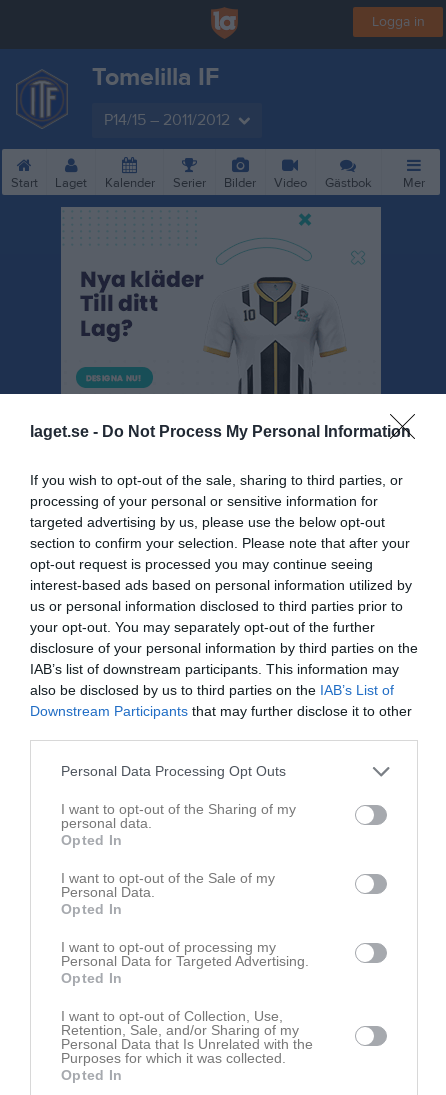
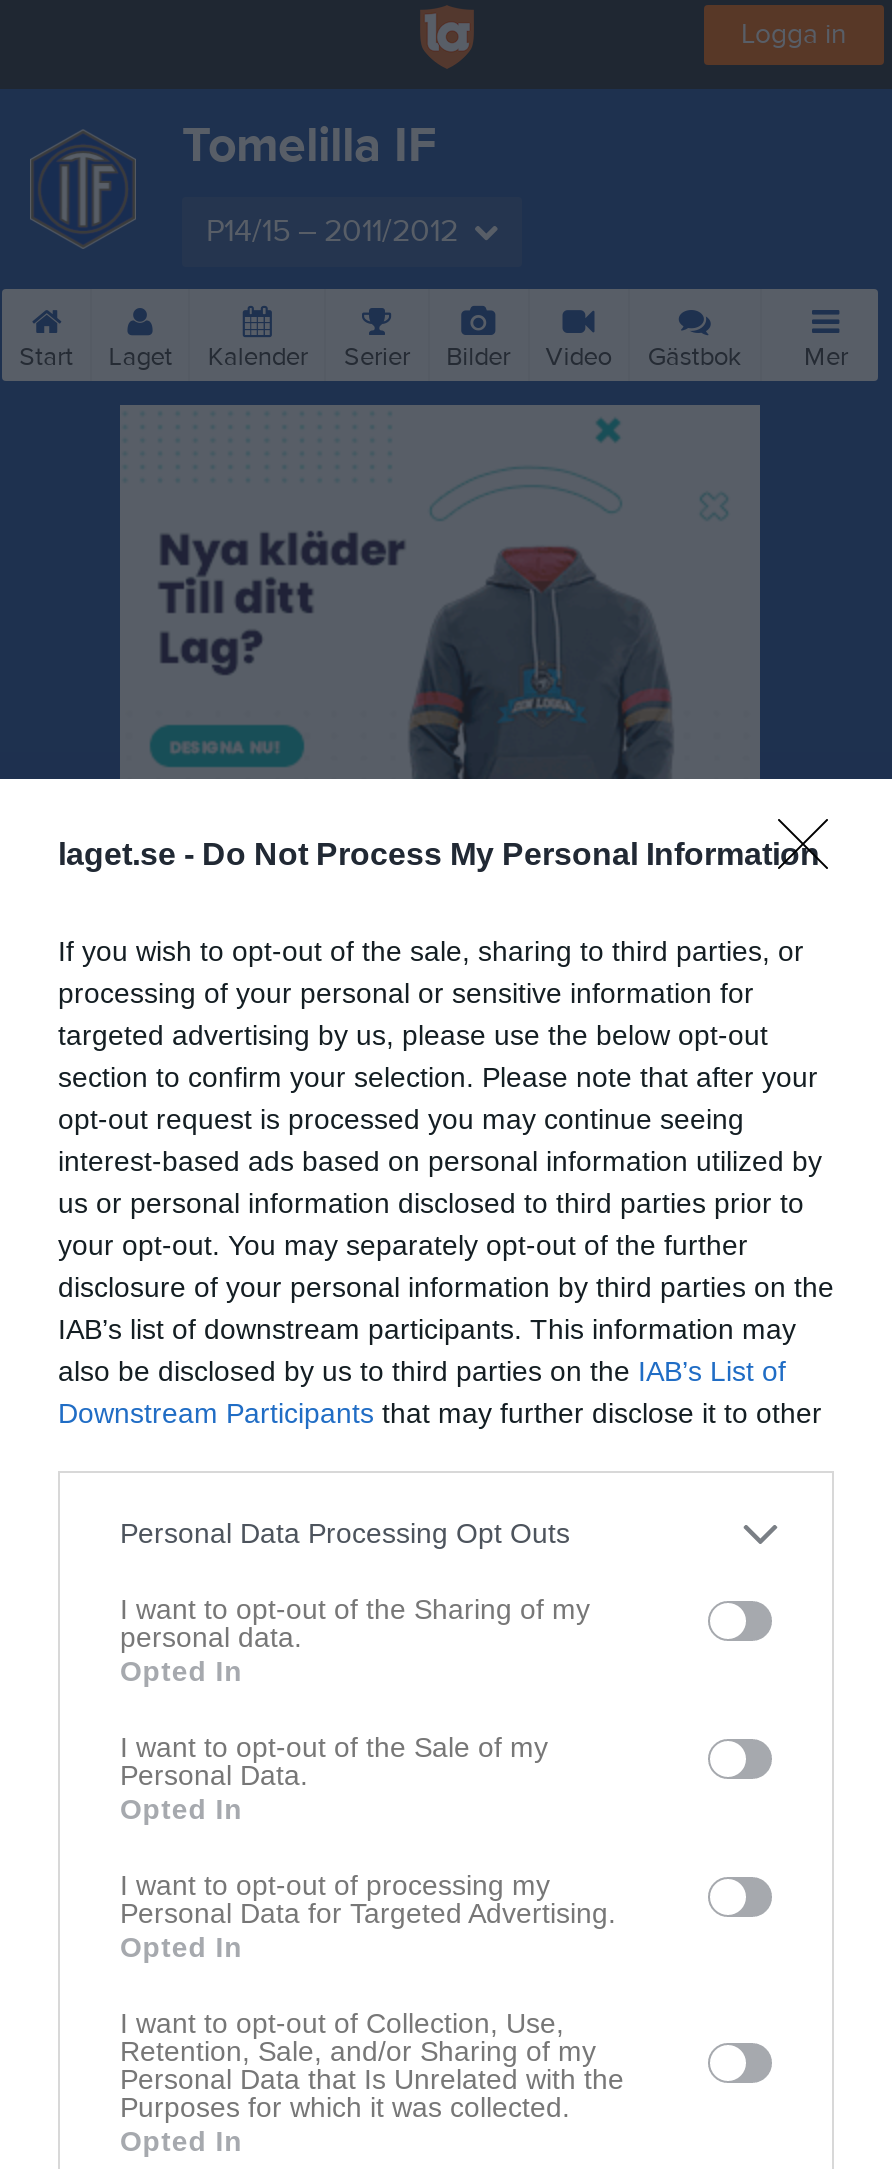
- [image]
+ [image]
